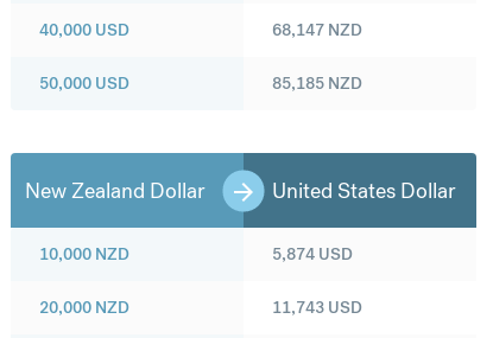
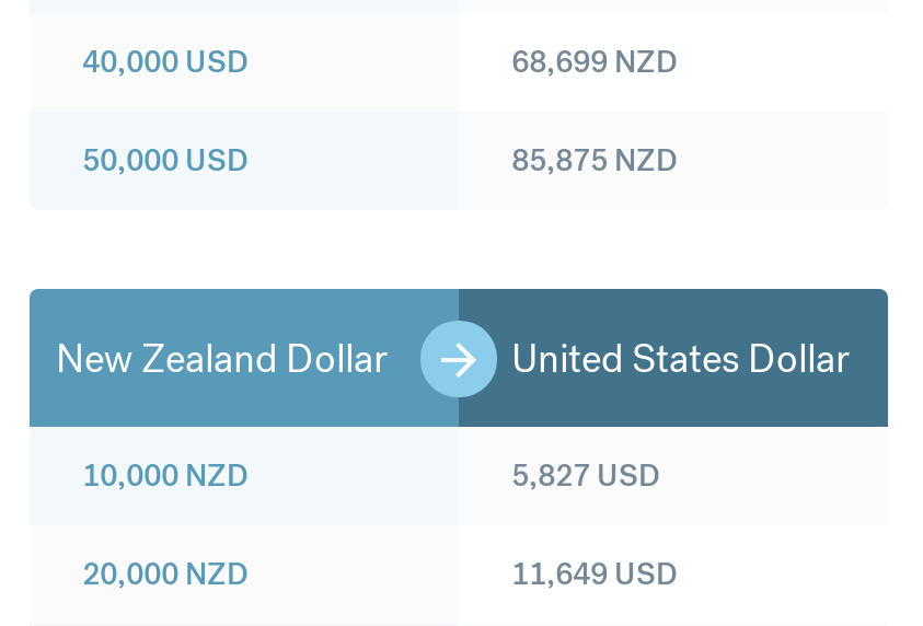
- 68,147 NZD
+ 68,699 NZD

- 85,185 NZD
+ 85,875 NZD

- 5,874 USD
+ 5,827 USD

- 11,743 USD
+ 11,649 USD
